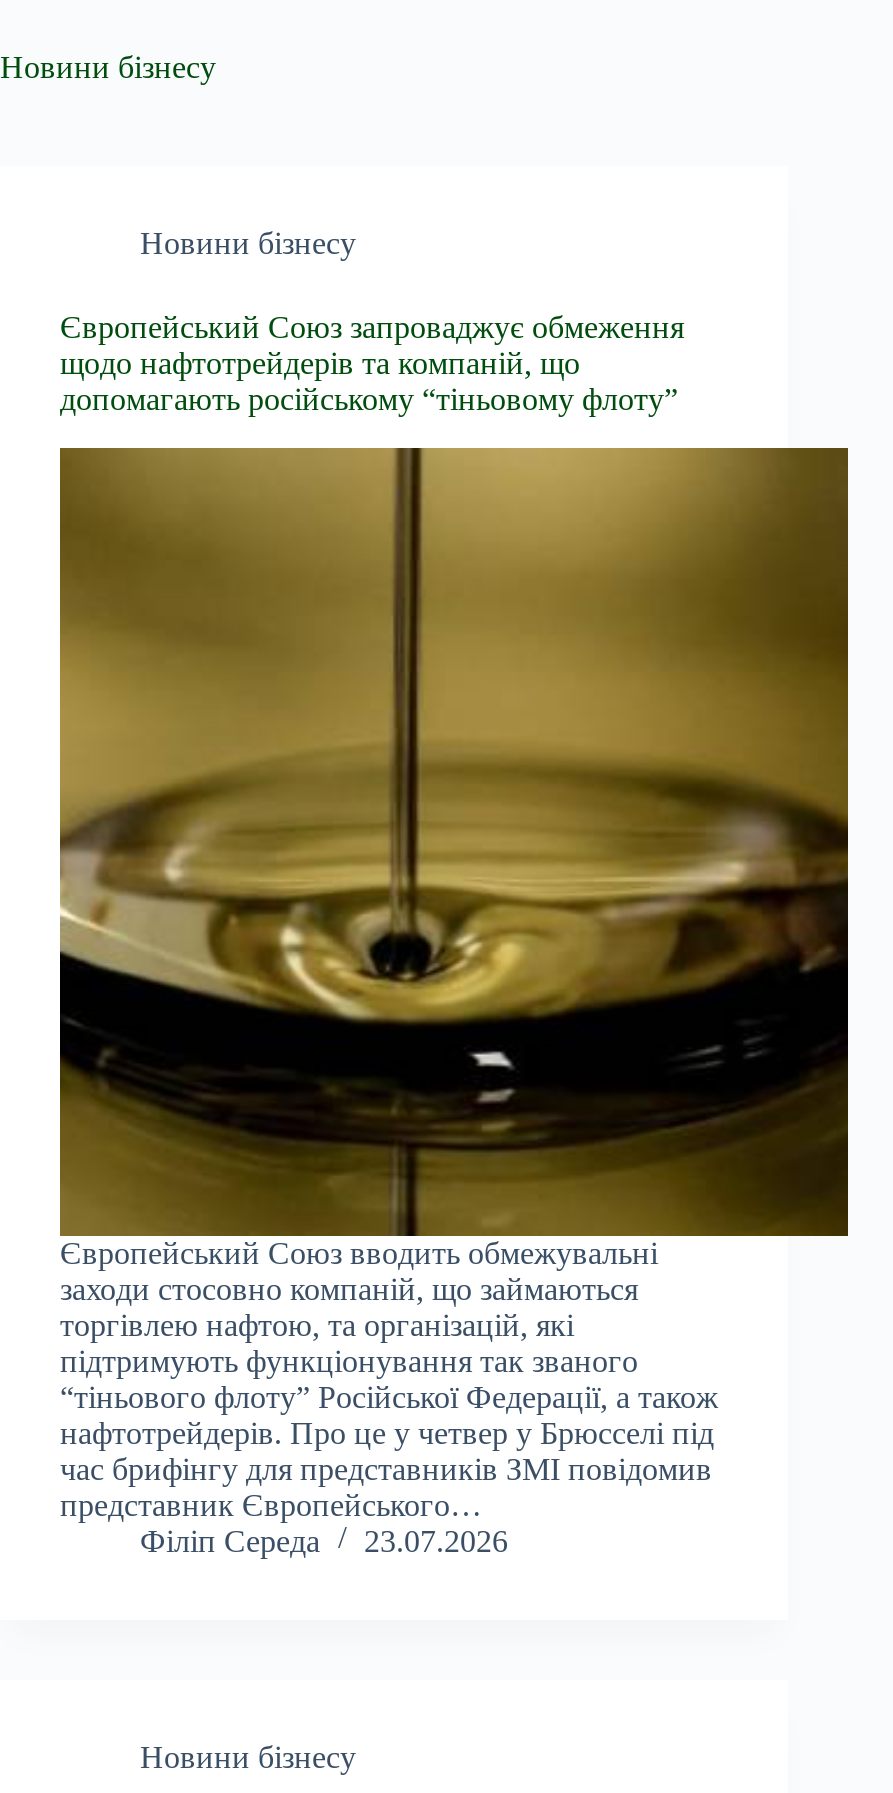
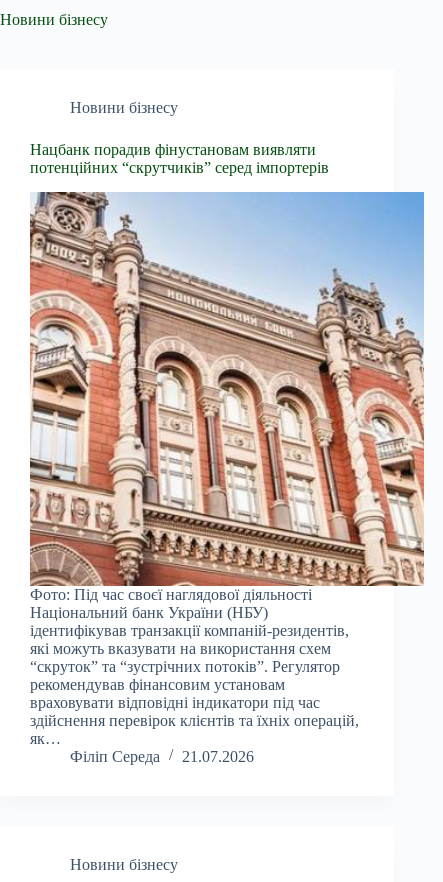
- Європейський Союз запроваджує обмеження
- щодо нафтотрейдерів та компаній, що
- допомагають російському “тіньовому флоту”
+ Нацбанк порадив фінустановам виявляти
+ потенційних “скрутчиків” серед імпортерів

- [image]
- Європейський Союз вводить обмежувальні
- заходи стосовно компаній, що займаються
- торгівлею нафтою, та організацій, які
- підтримують функціонування так званого
- “тіньового флоту” Російської Федерації, а також
- нафтотрейдерів. Про це у четвер у Брюсселі під
- час брифінгу для представників ЗМІ повідомив
- представник Європейського…
+ [image]
+ Фото: Під час своєї наглядової діяльності
+ Національний банк України (НБУ)
+ ідентифікував транзакції компаній-резидентів,
+ які можуть вказувати на використання схем
+ “скруток” та “зустрічних потоків”. Регулятор
+ рекомендував фінансовим установам
+ враховувати відповідні індикатори під час
+ здійснення перевірок клієнтів та їхніх операцій,
+ як…

- Філіп Середа 23.07.2026
+ Філіп Середа 21.07.2026
